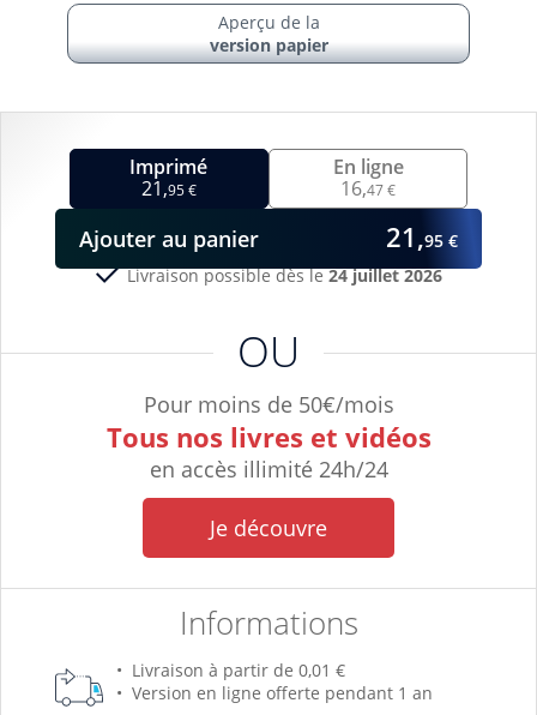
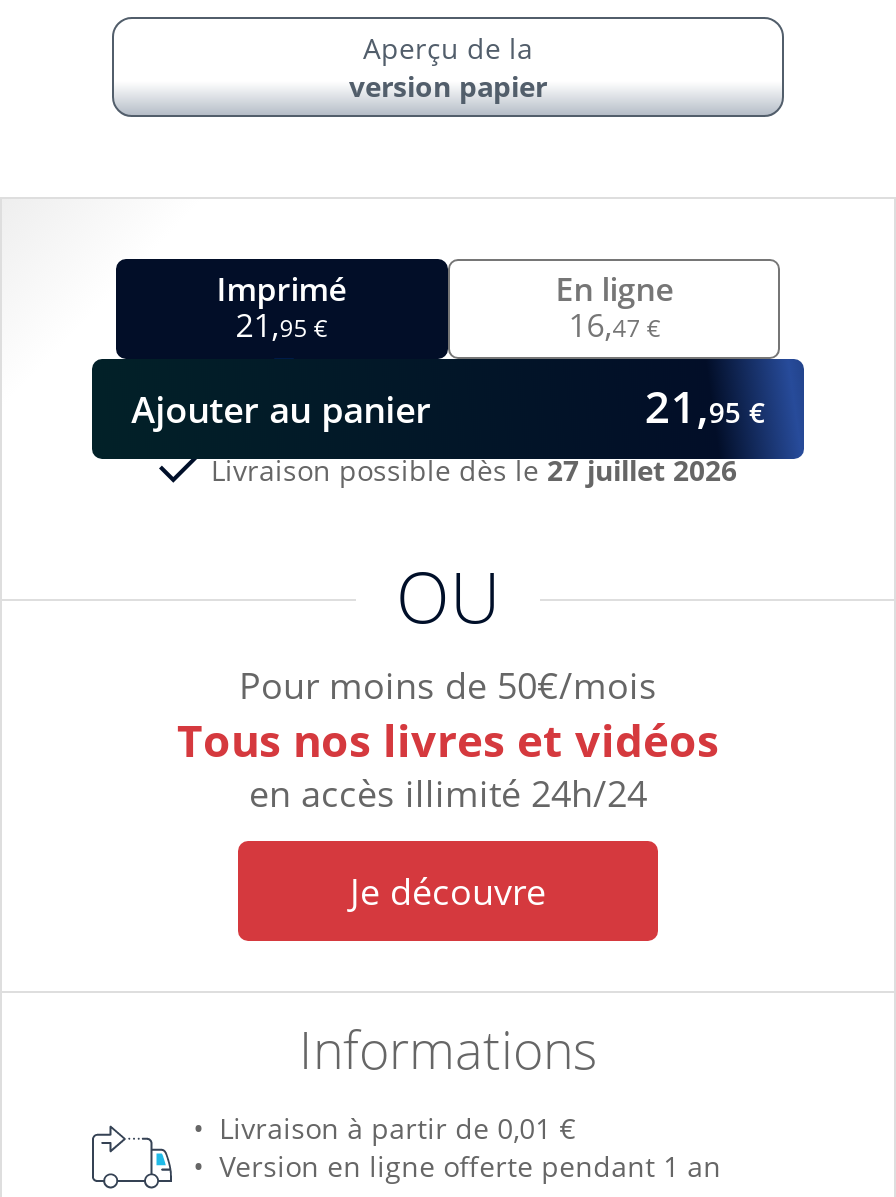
- Livraison possible dès le24 juillet 2026
+ Livraison possible dès le27 juillet 2026
